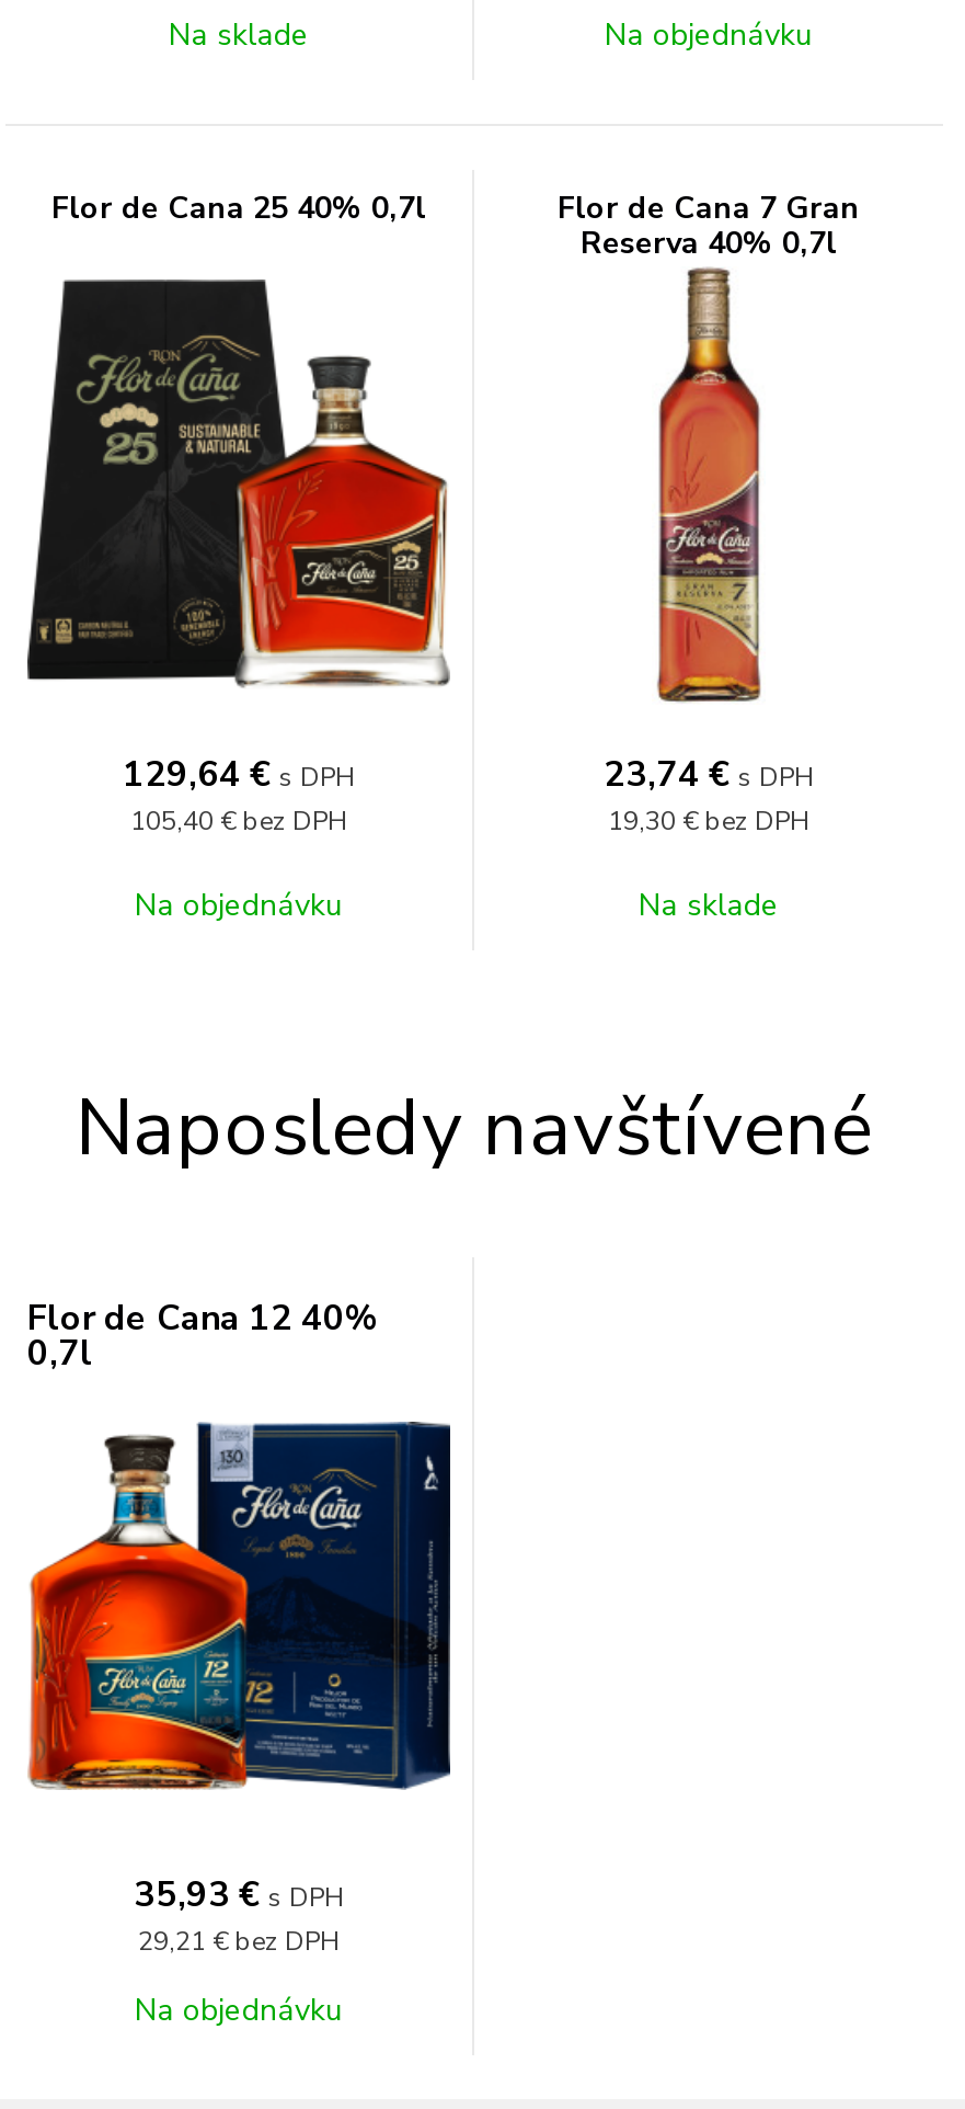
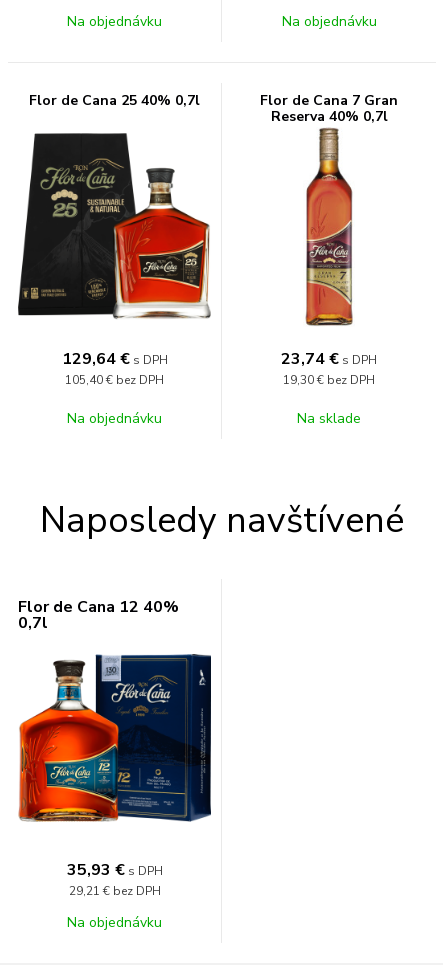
- Na sklade
+ Na objednávku
